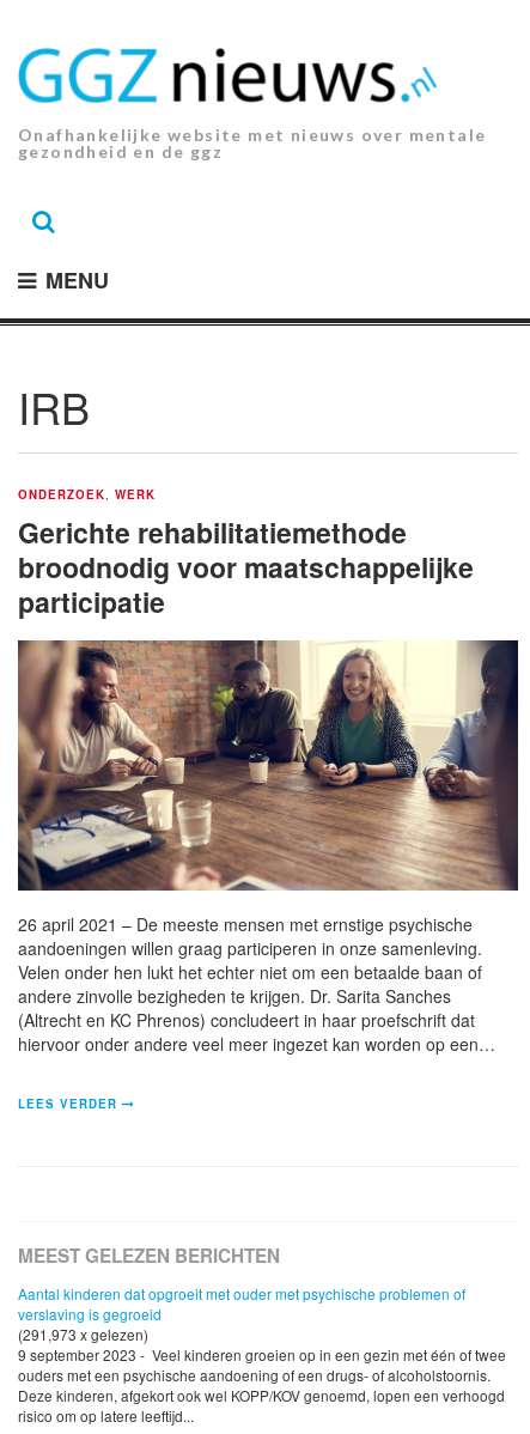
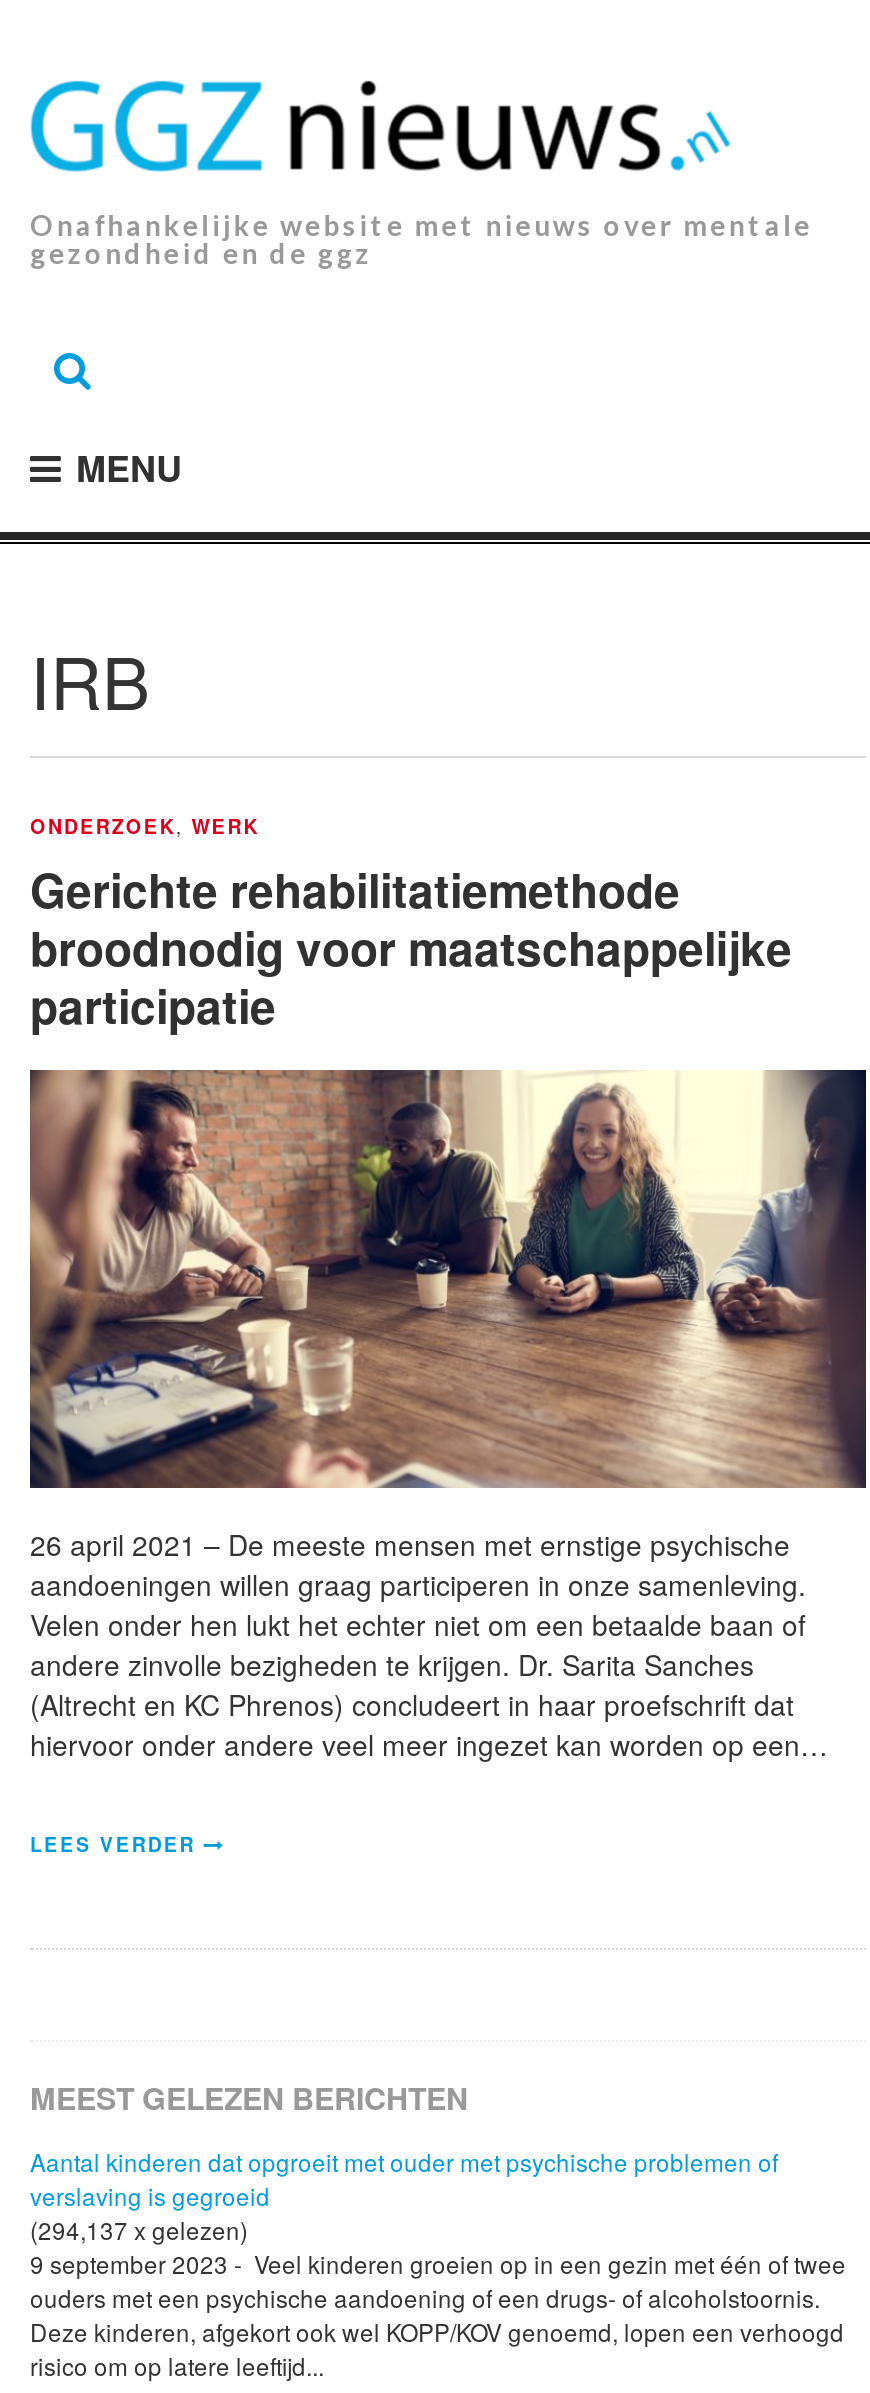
- (291,973 x gelezen)
+ (294,137 x gelezen)
